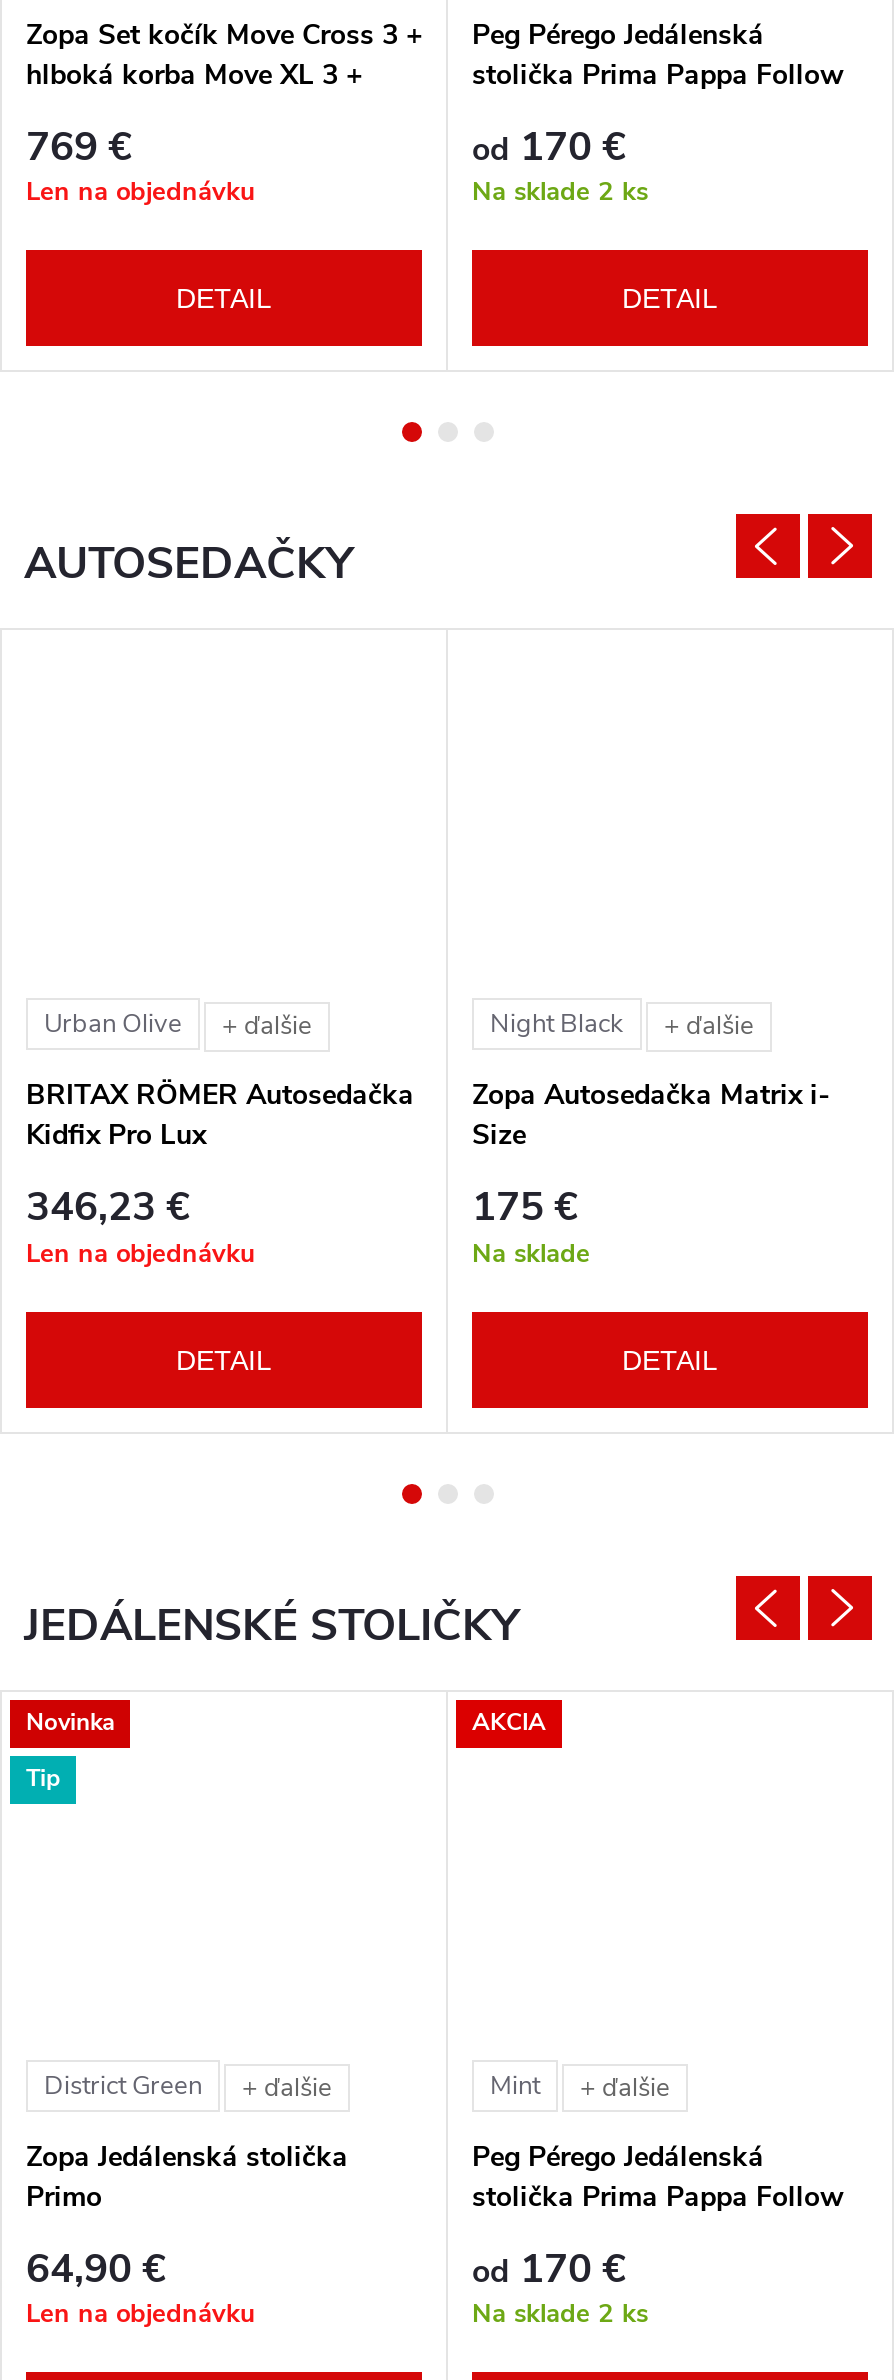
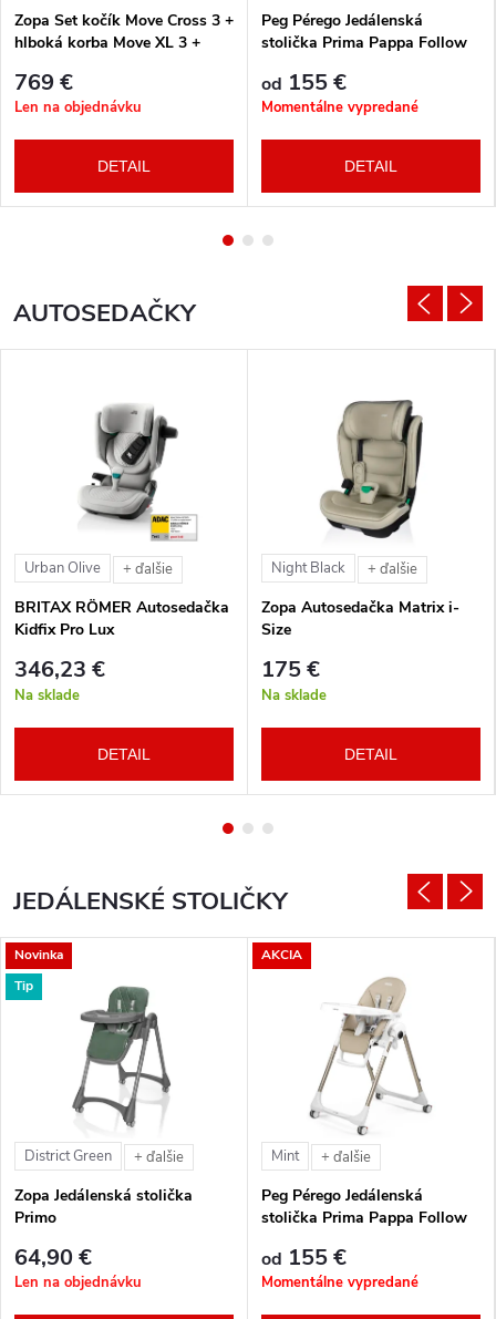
- od 170 €
- Na sklade 2 ks
+ od 155 €
+ Momentálne vypredané

+ [image]

+ [image]

- Len na objednávku
+ Na sklade

+ [image]

+ [image]

- od 170 €
- Na sklade 2 ks
+ od 155 €
+ Momentálne vypredané
